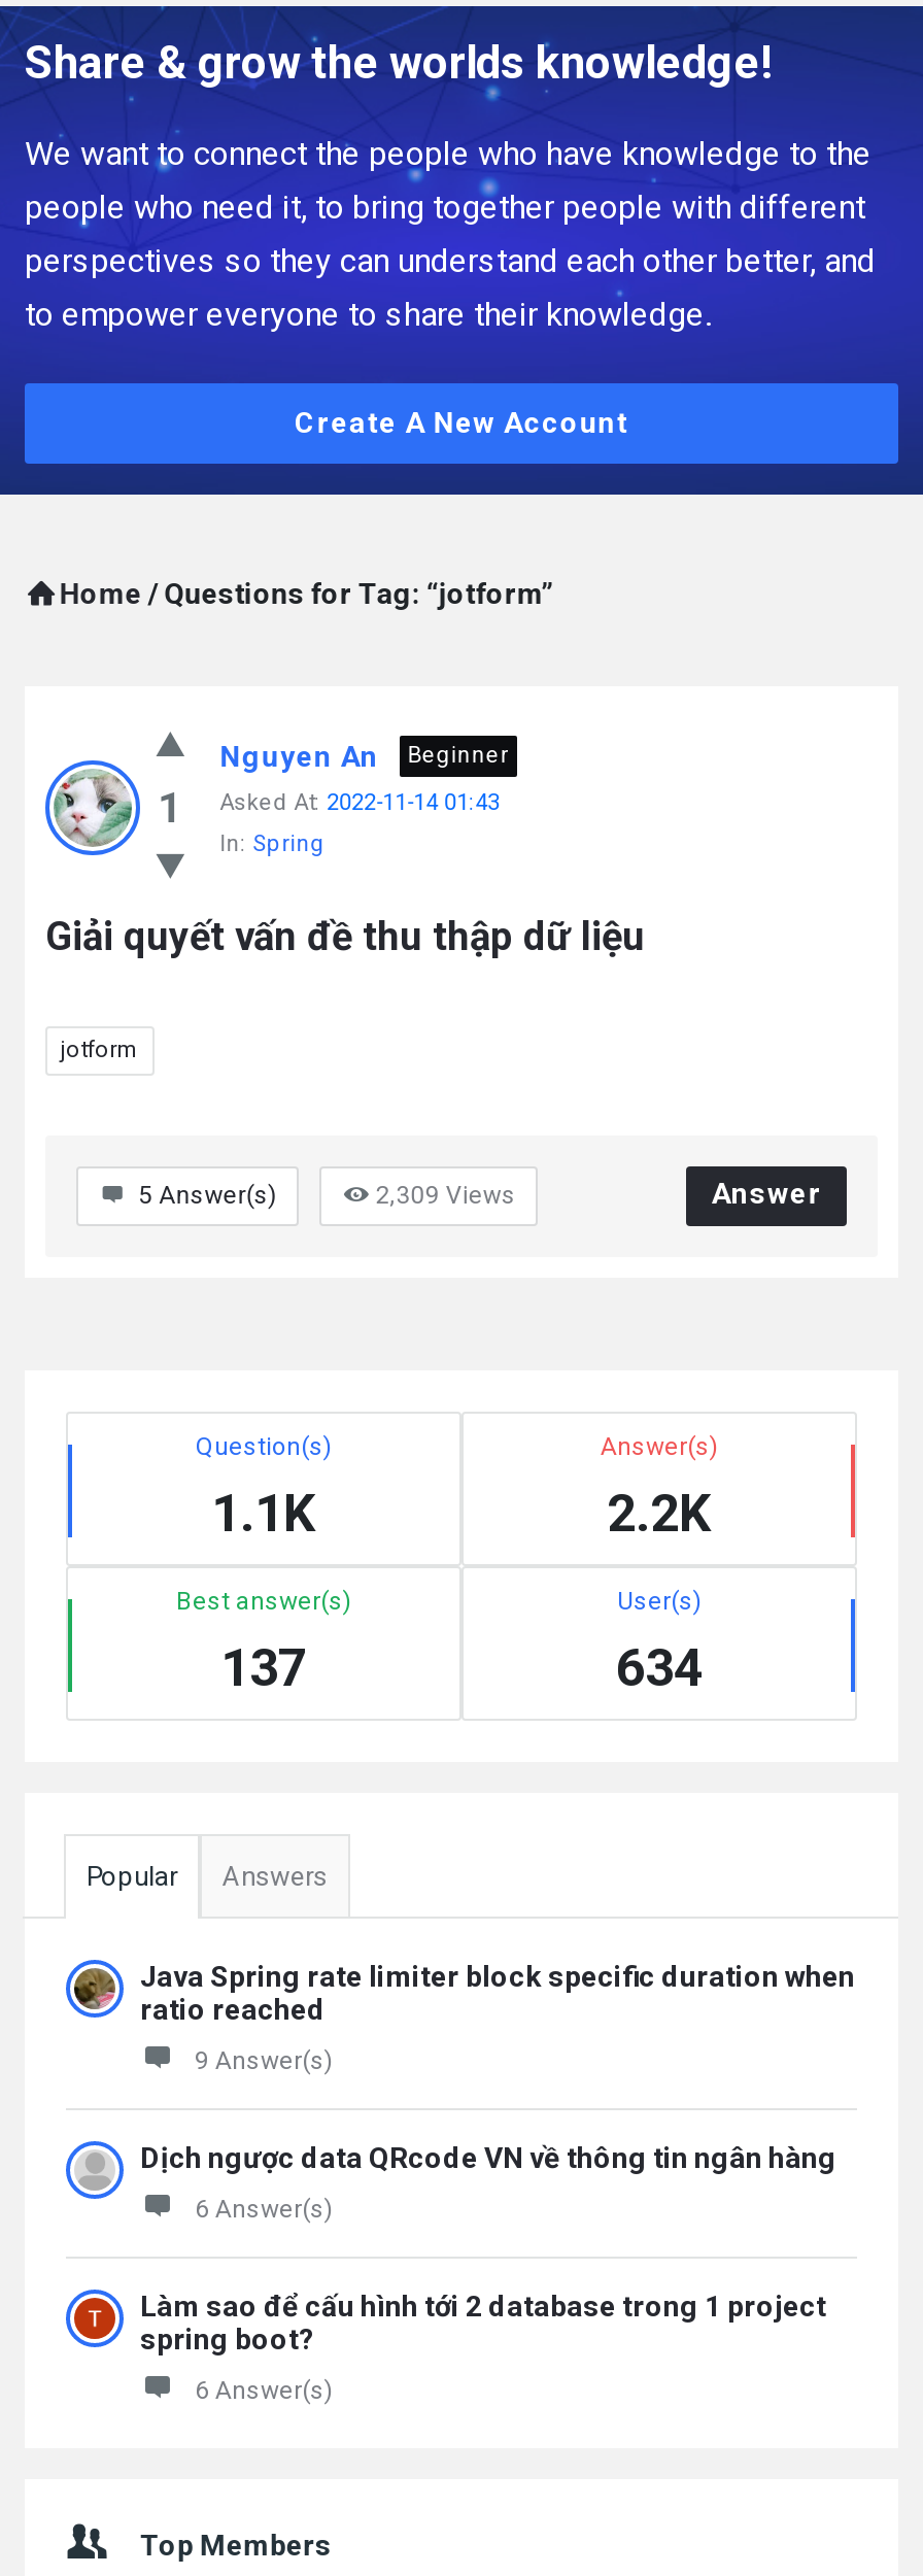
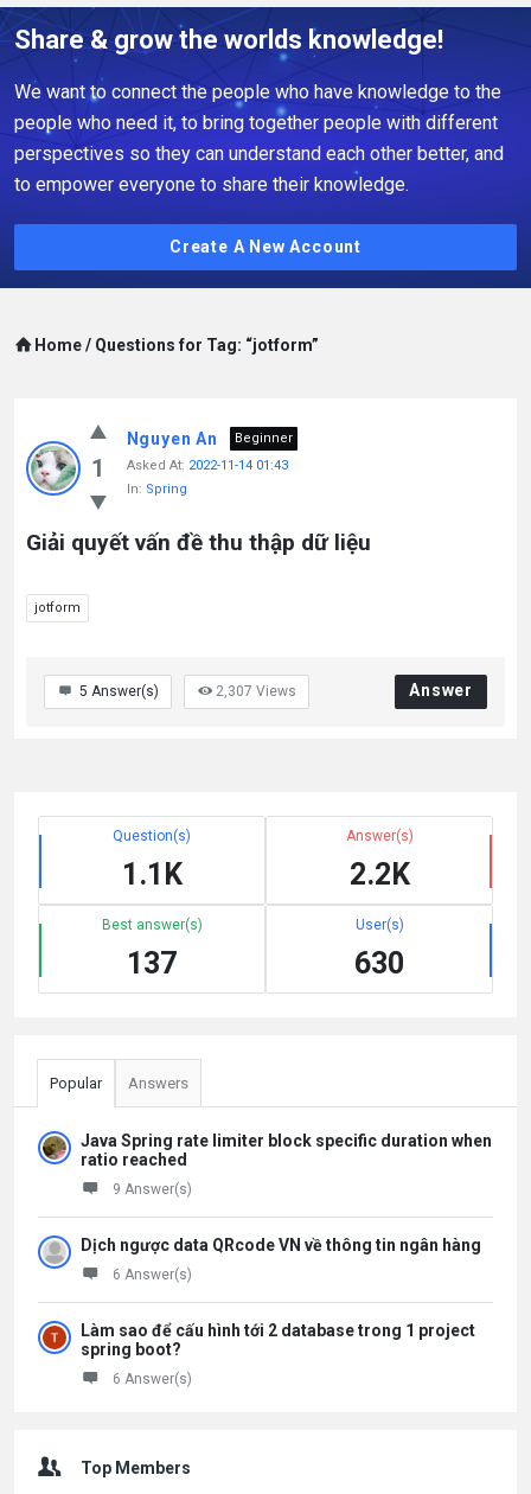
- 2,309 Views
+ 2,307 Views

- 634
+ 630
